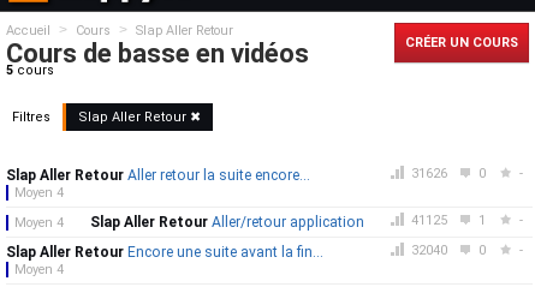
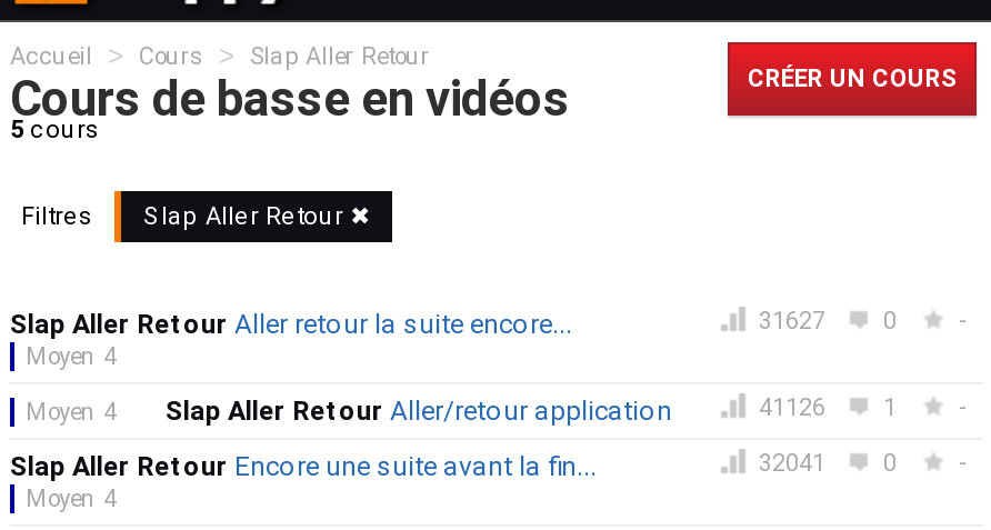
- 31626 0
+ 31627 0

- 41125 1
+ 41126 1

- 32040 0
+ 32041 0
